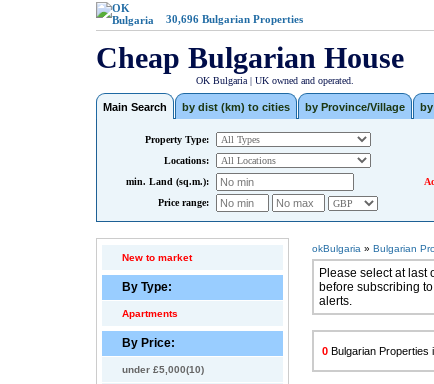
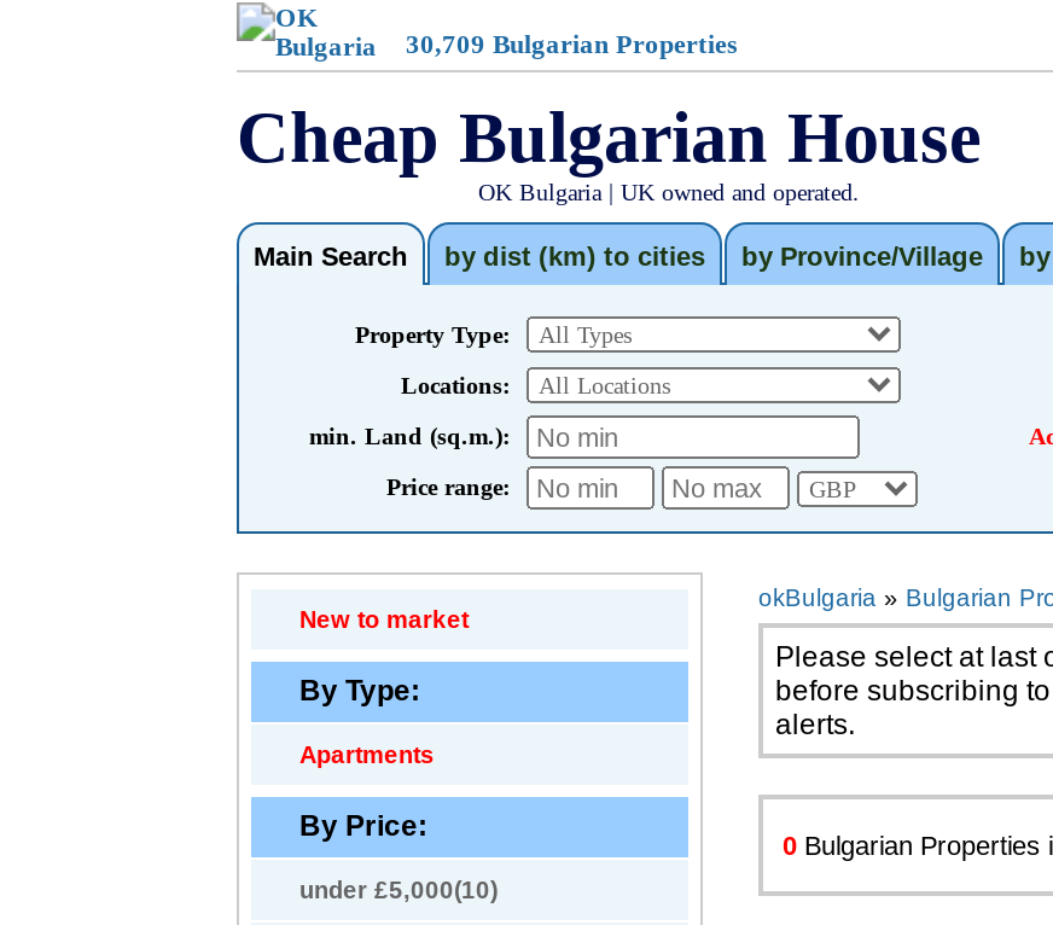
- 30,696 Bulgarian Properties
+ 30,709 Bulgarian Properties
